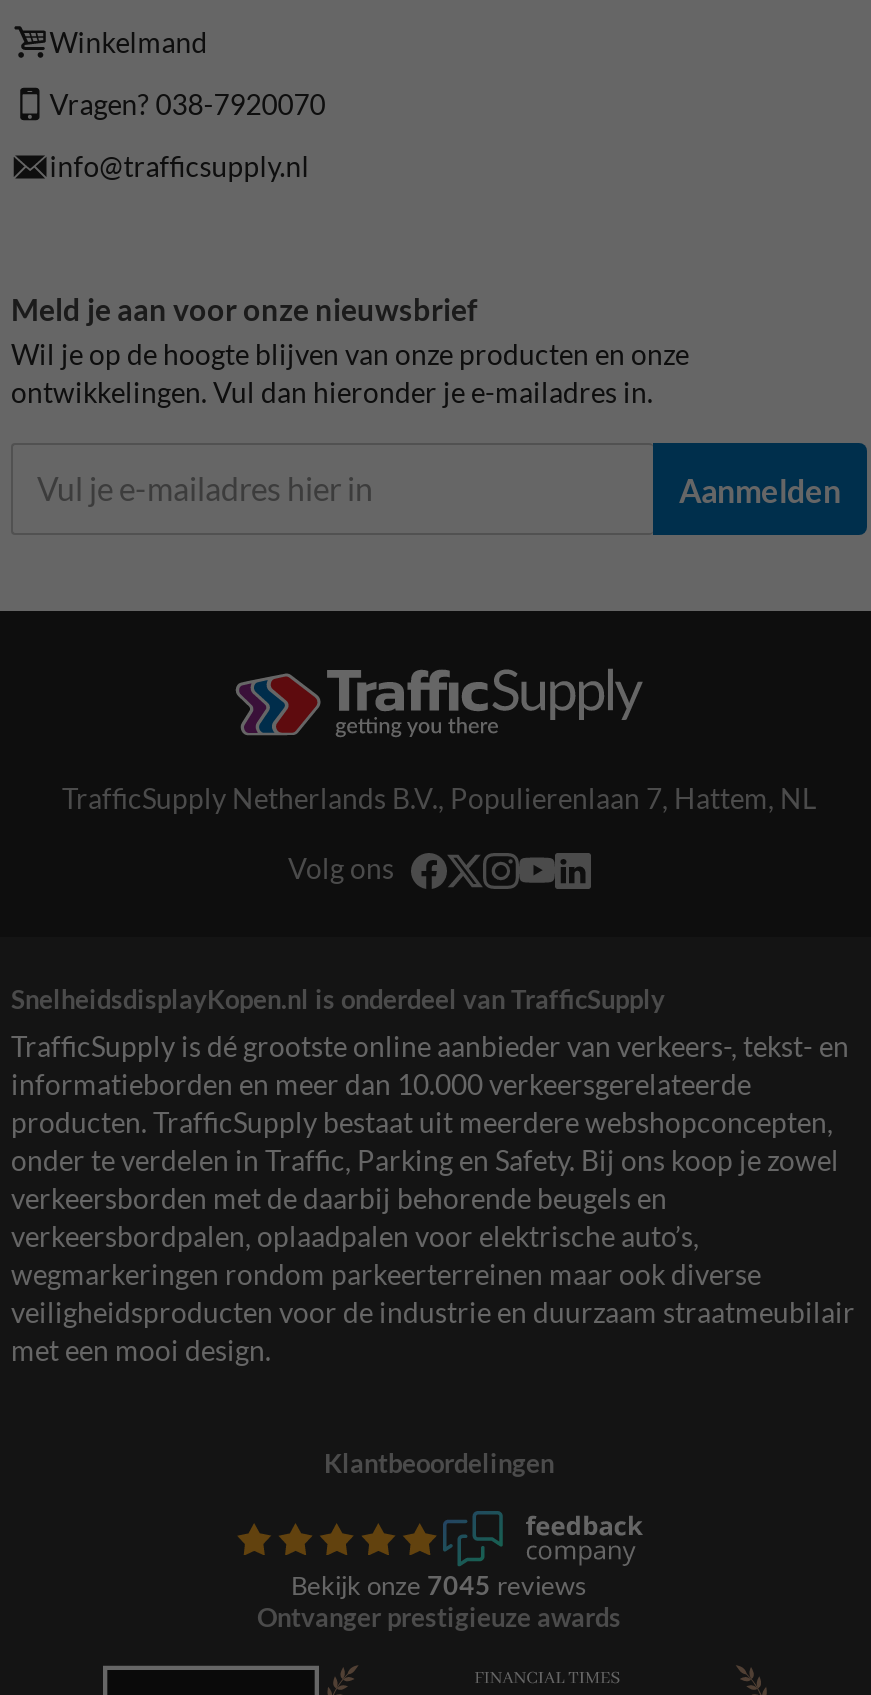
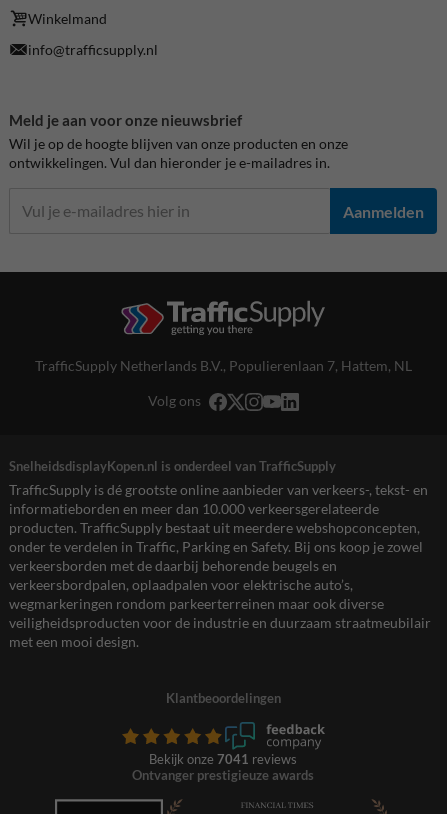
- Vragen? 038-7920070

- Bekijk onze 7045 reviews
+ Bekijk onze 7041 reviews
